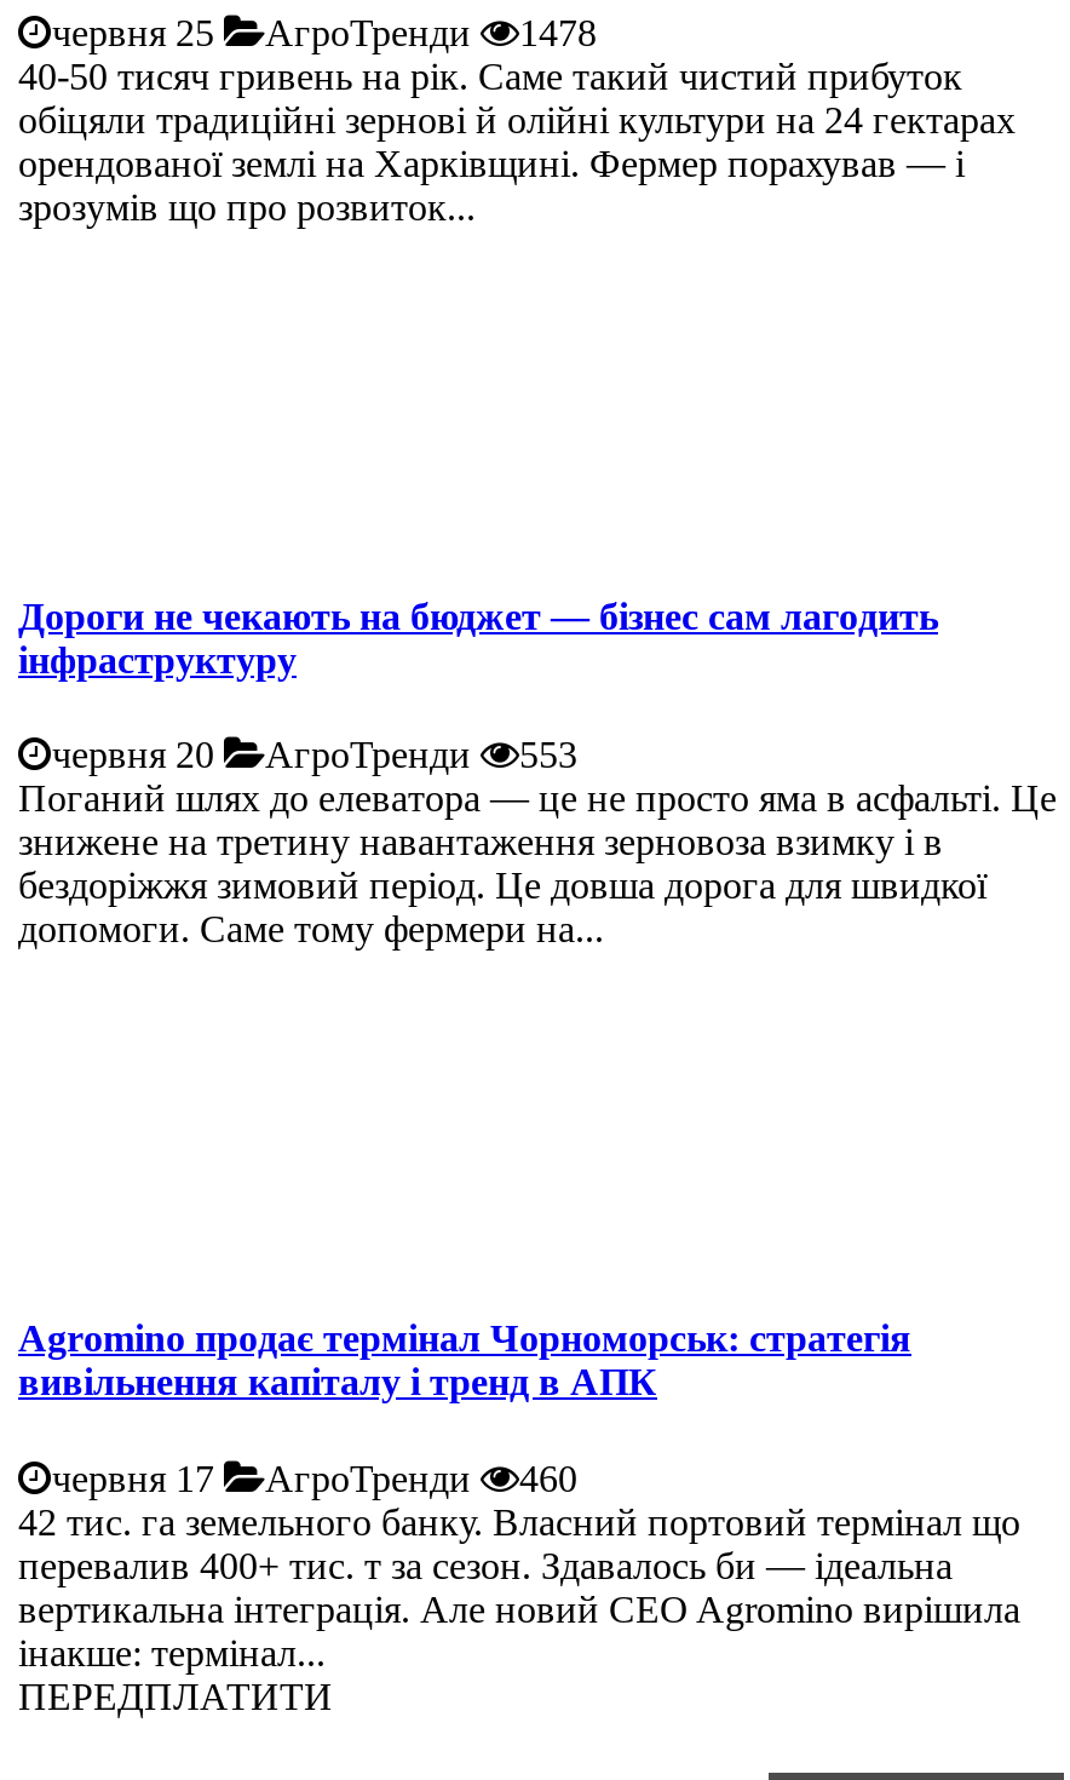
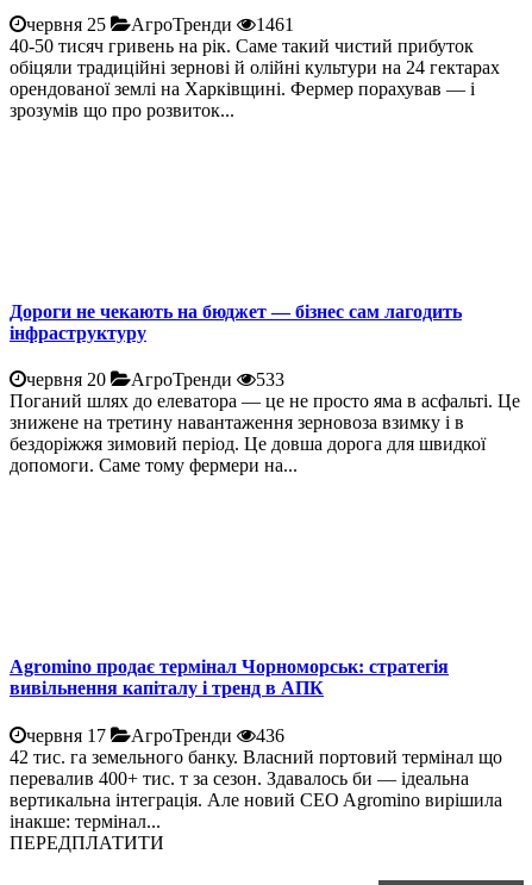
- червня 25 АгроТренди 1478
+ червня 25 АгроТренди 1461

- червня 20 АгроТренди 553
+ червня 20 АгроТренди 533

- червня 17 АгроТренди 460
+ червня 17 АгроТренди 436
